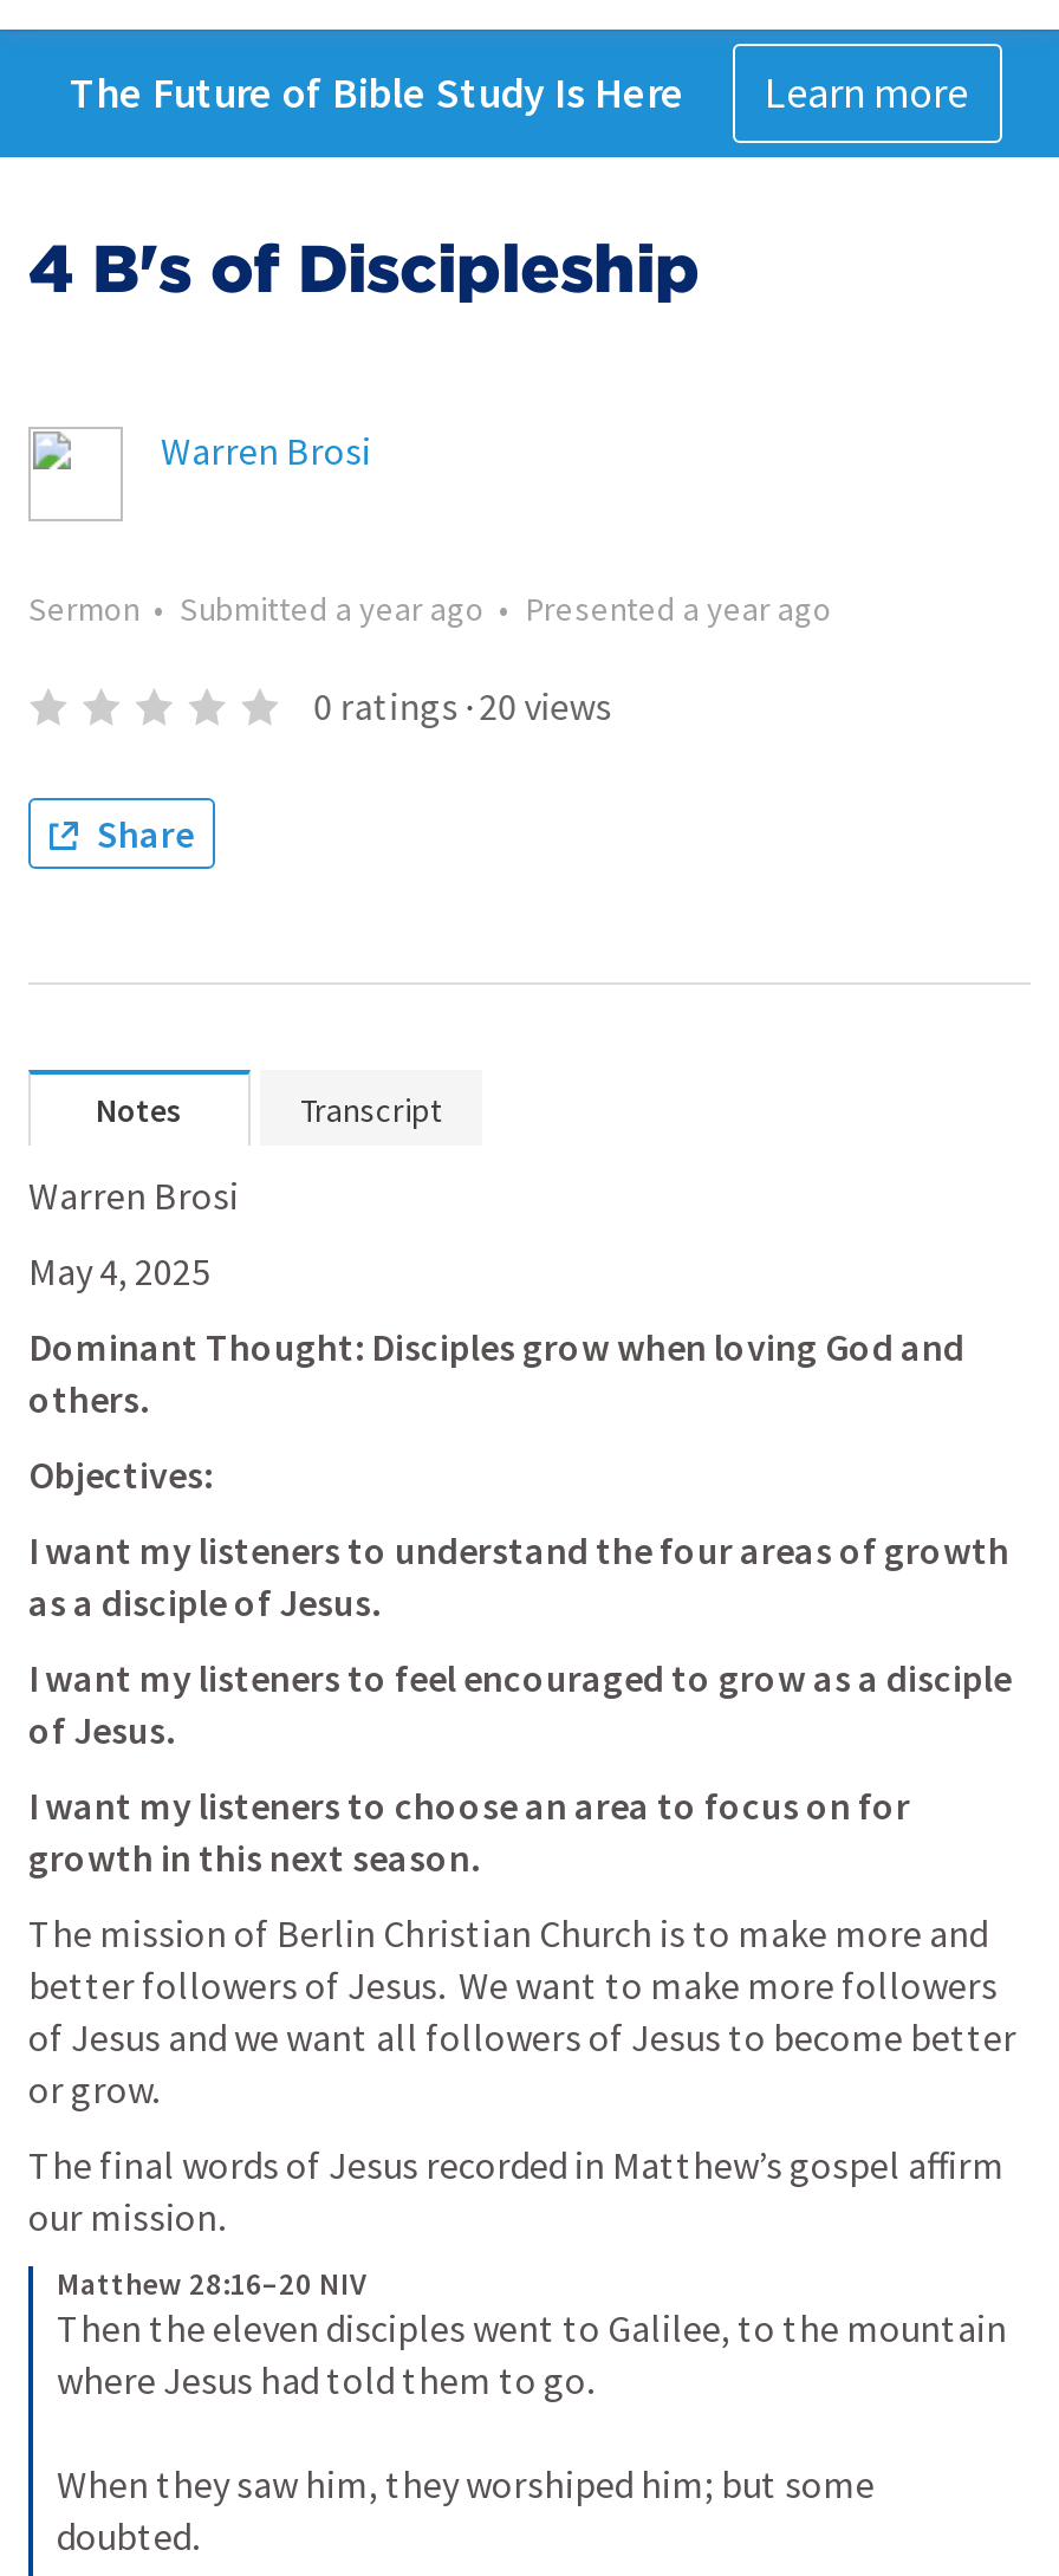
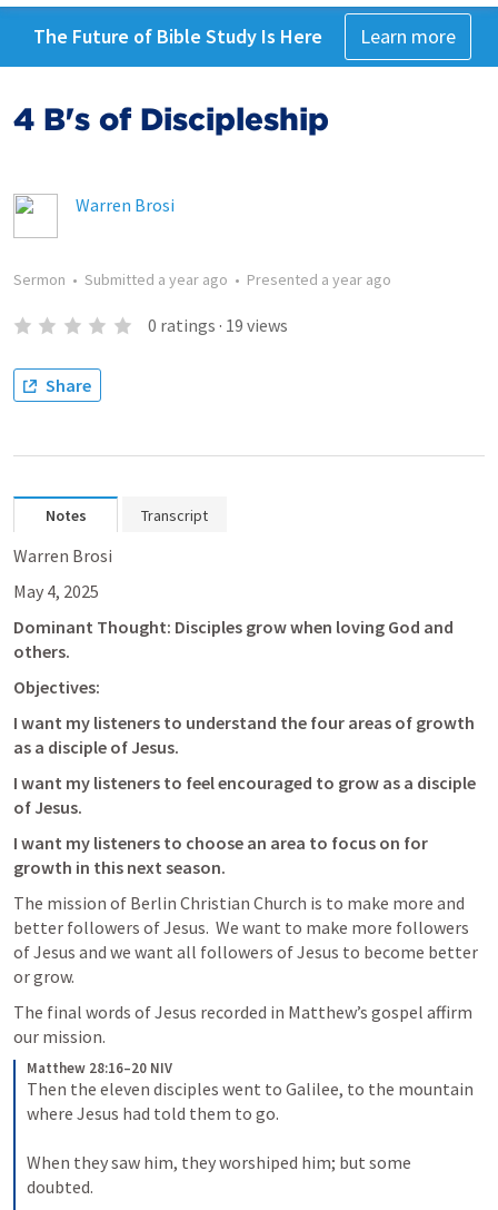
- 0 ratings · 20 views
+ 0 ratings · 19 views
